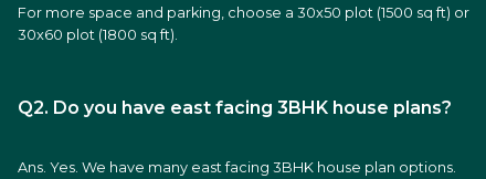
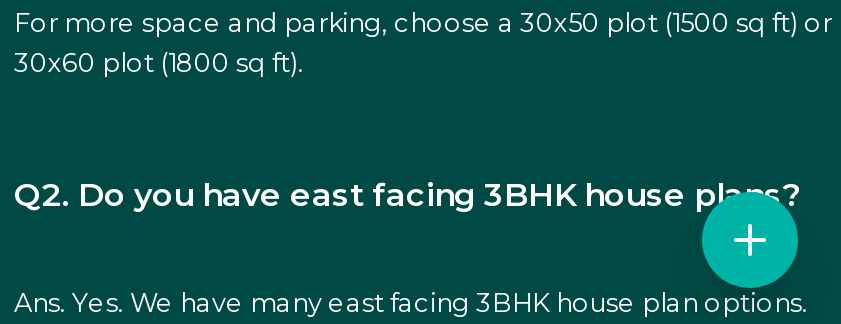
+ [image]
